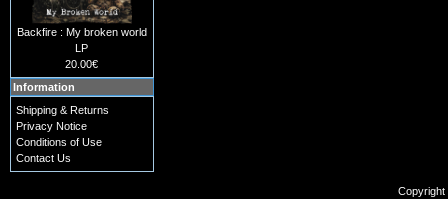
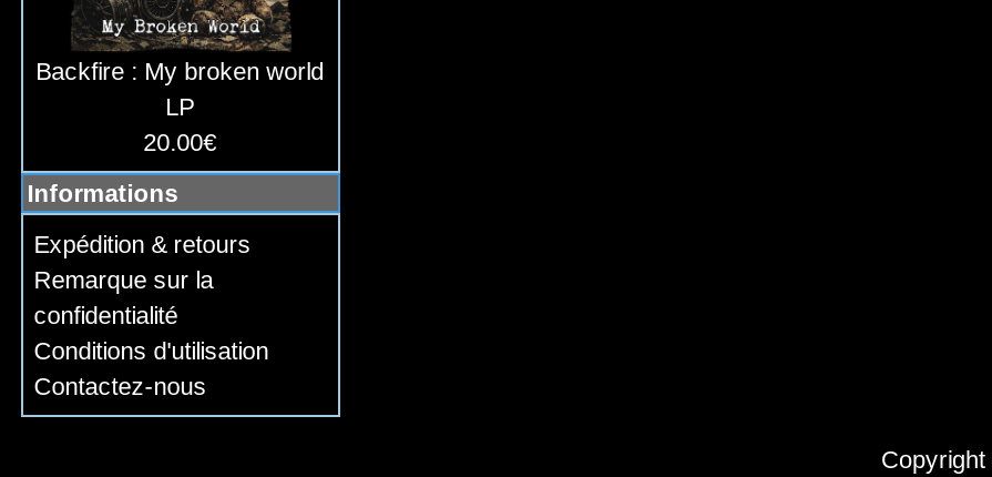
- Information
+ Informations

- Shipping & Returns
- Privacy Notice
- Conditions of Use
- Contact Us
+ Expédition & retours
+ Remarque sur la
+ confidentialité
+ Conditions d'utilisation
+ Contactez-nous
